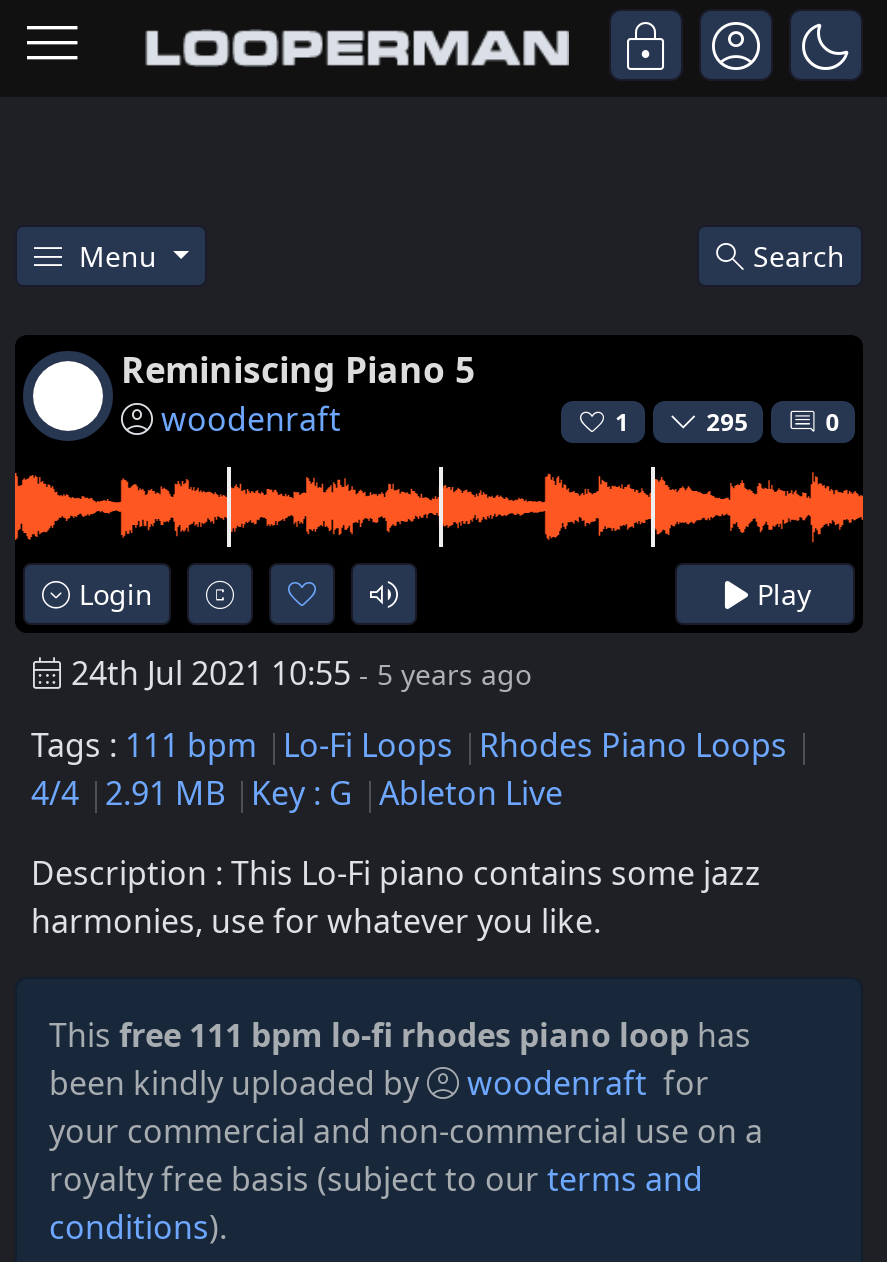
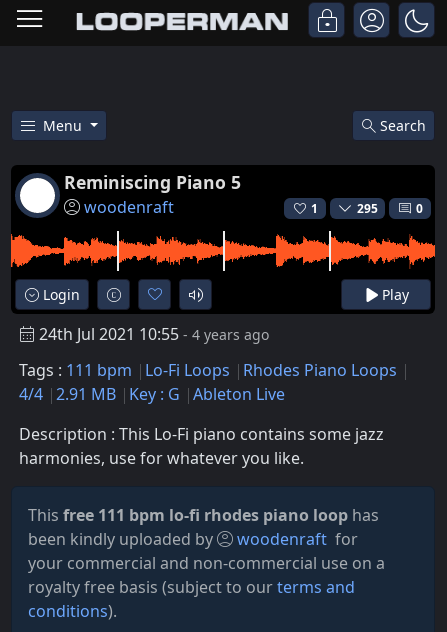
- 24th Jul 2021 10:55 - 5 years ago
+ 24th Jul 2021 10:55 - 4 years ago
